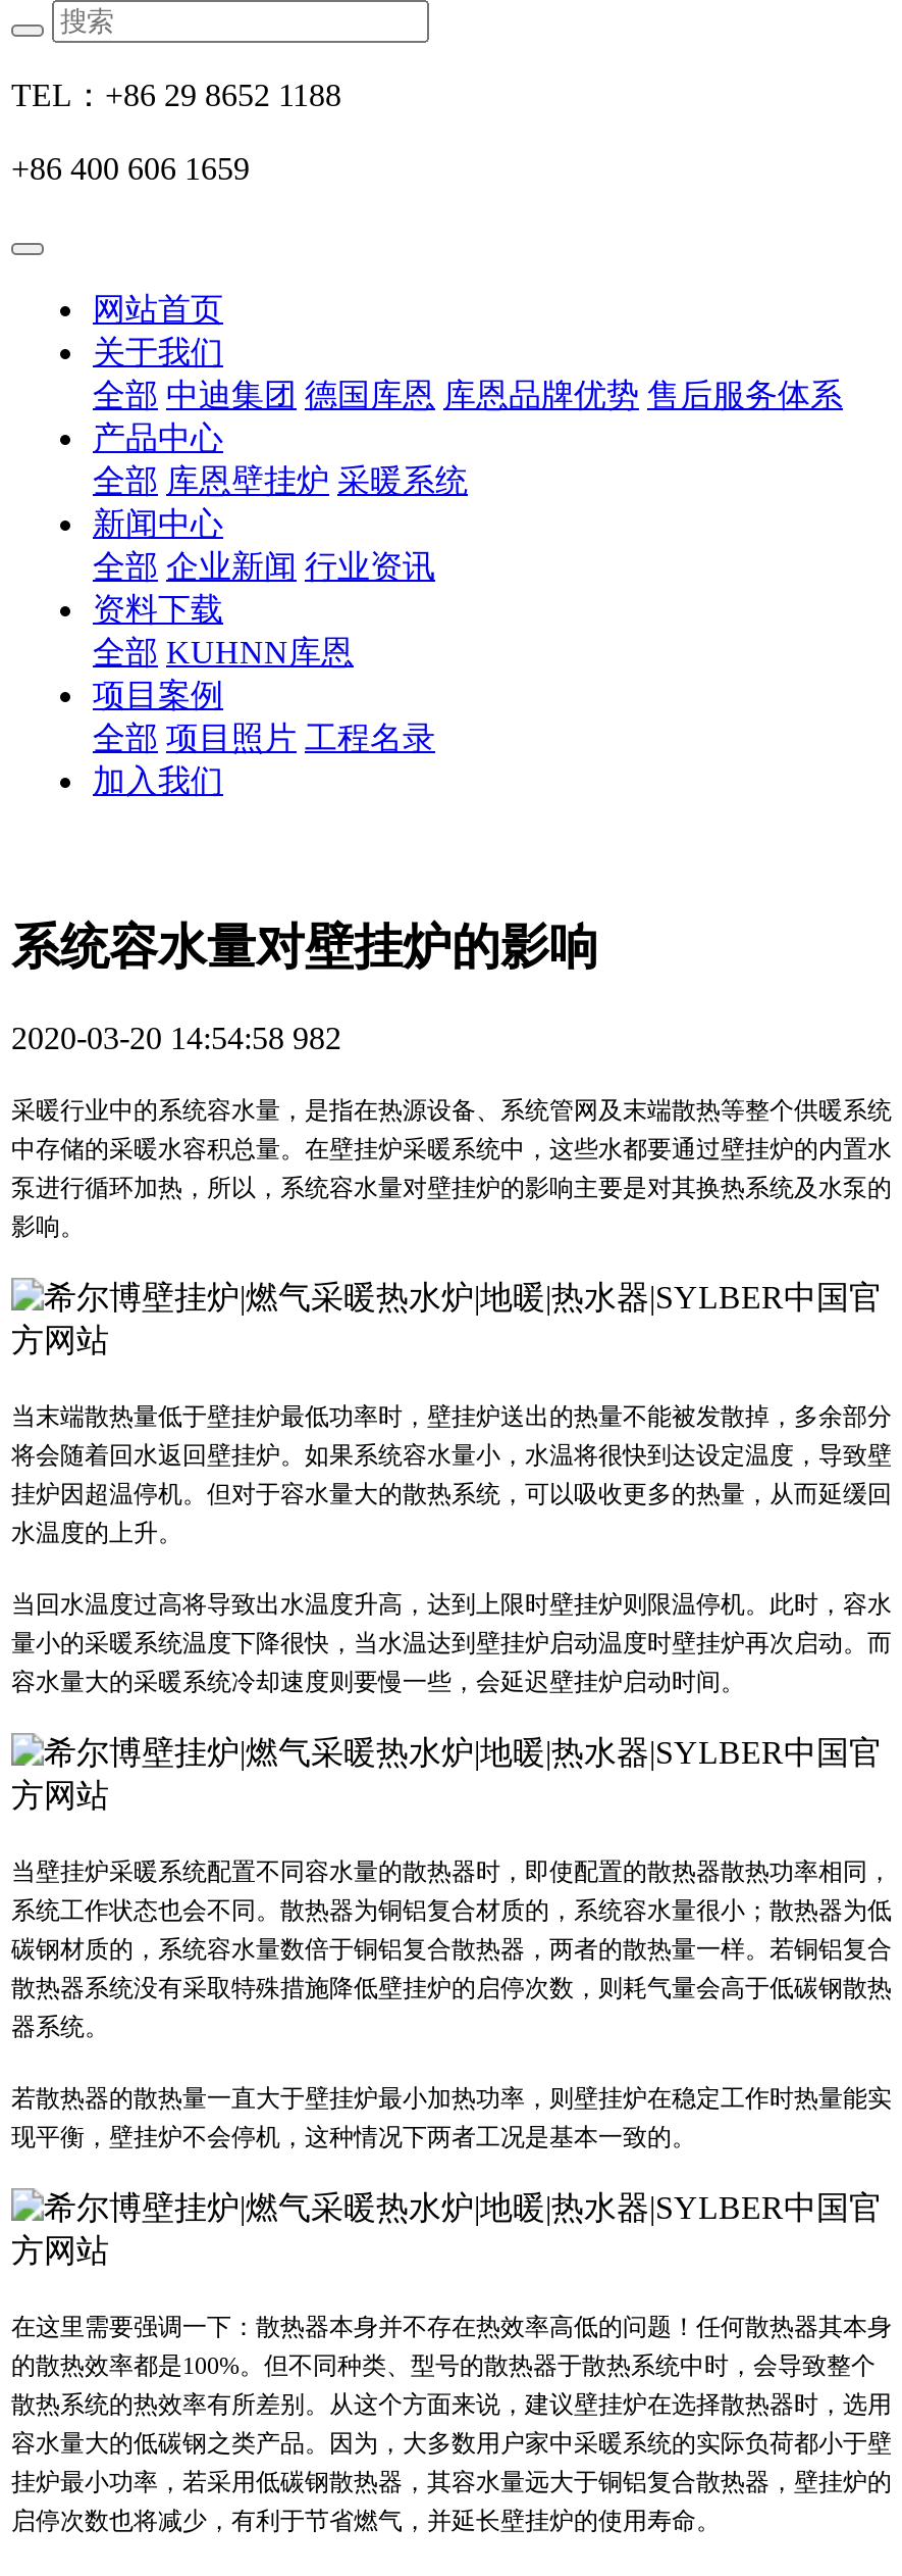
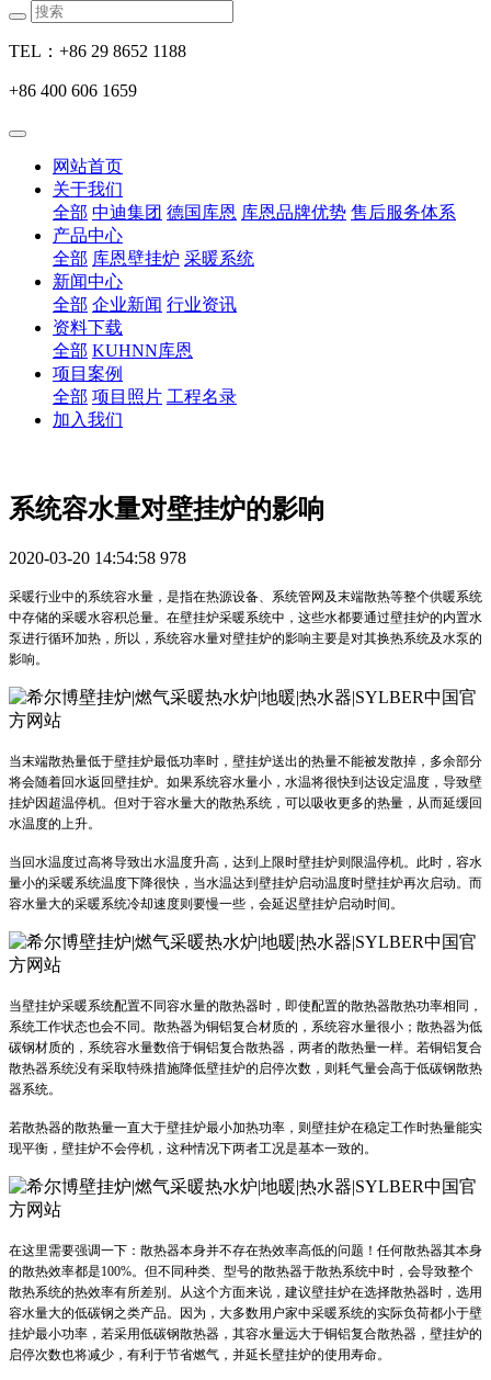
- 2020-03-20 14:54:58 982
+ 2020-03-20 14:54:58 978
